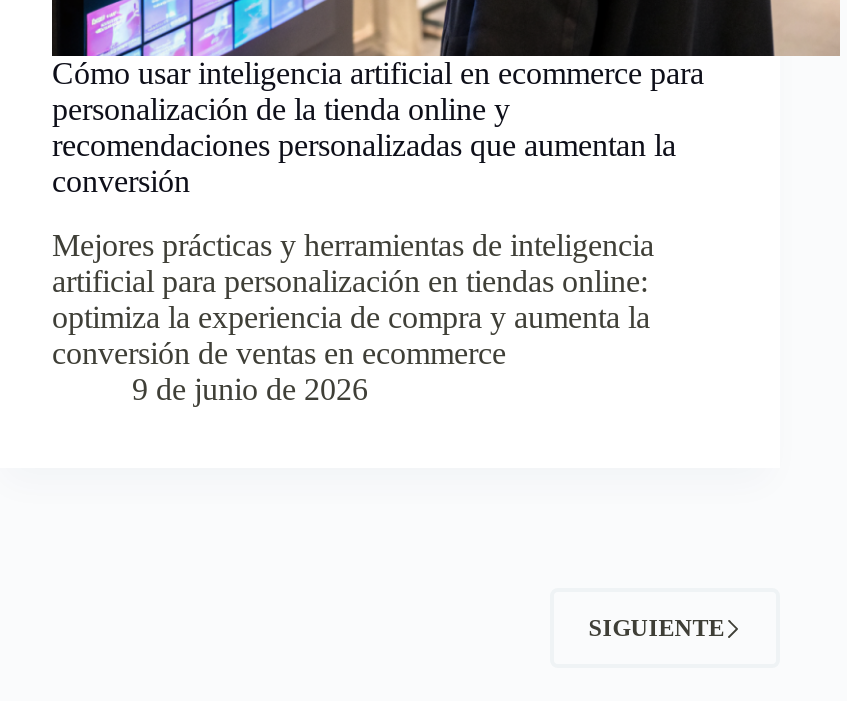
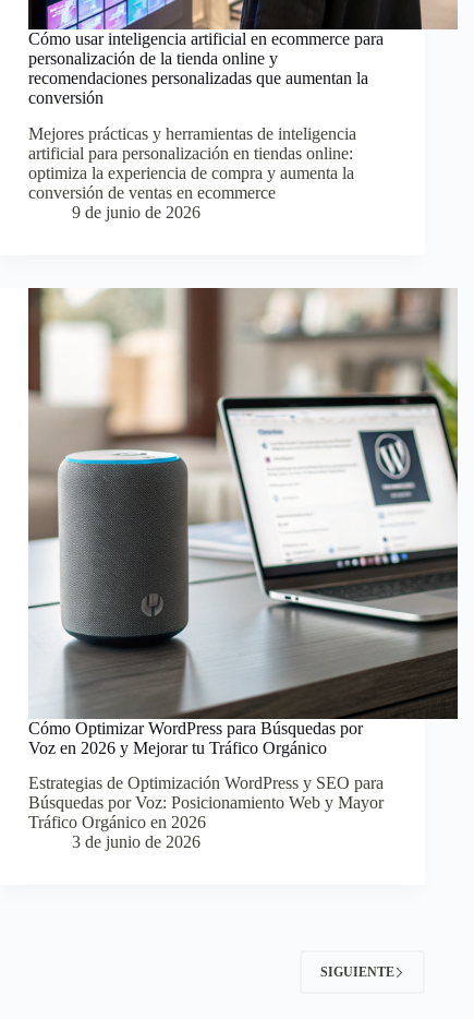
+ [image]
+ Cómo Optimizar WordPress para Búsquedas por
+ Voz en 2026 y Mejorar tu Tráfico Orgánico
+ Estrategias de Optimización WordPress y SEO para
+ Búsquedas por Voz: Posicionamiento Web y Mayor
+ Tráfico Orgánico en 2026
+ 3 de junio de 2026
